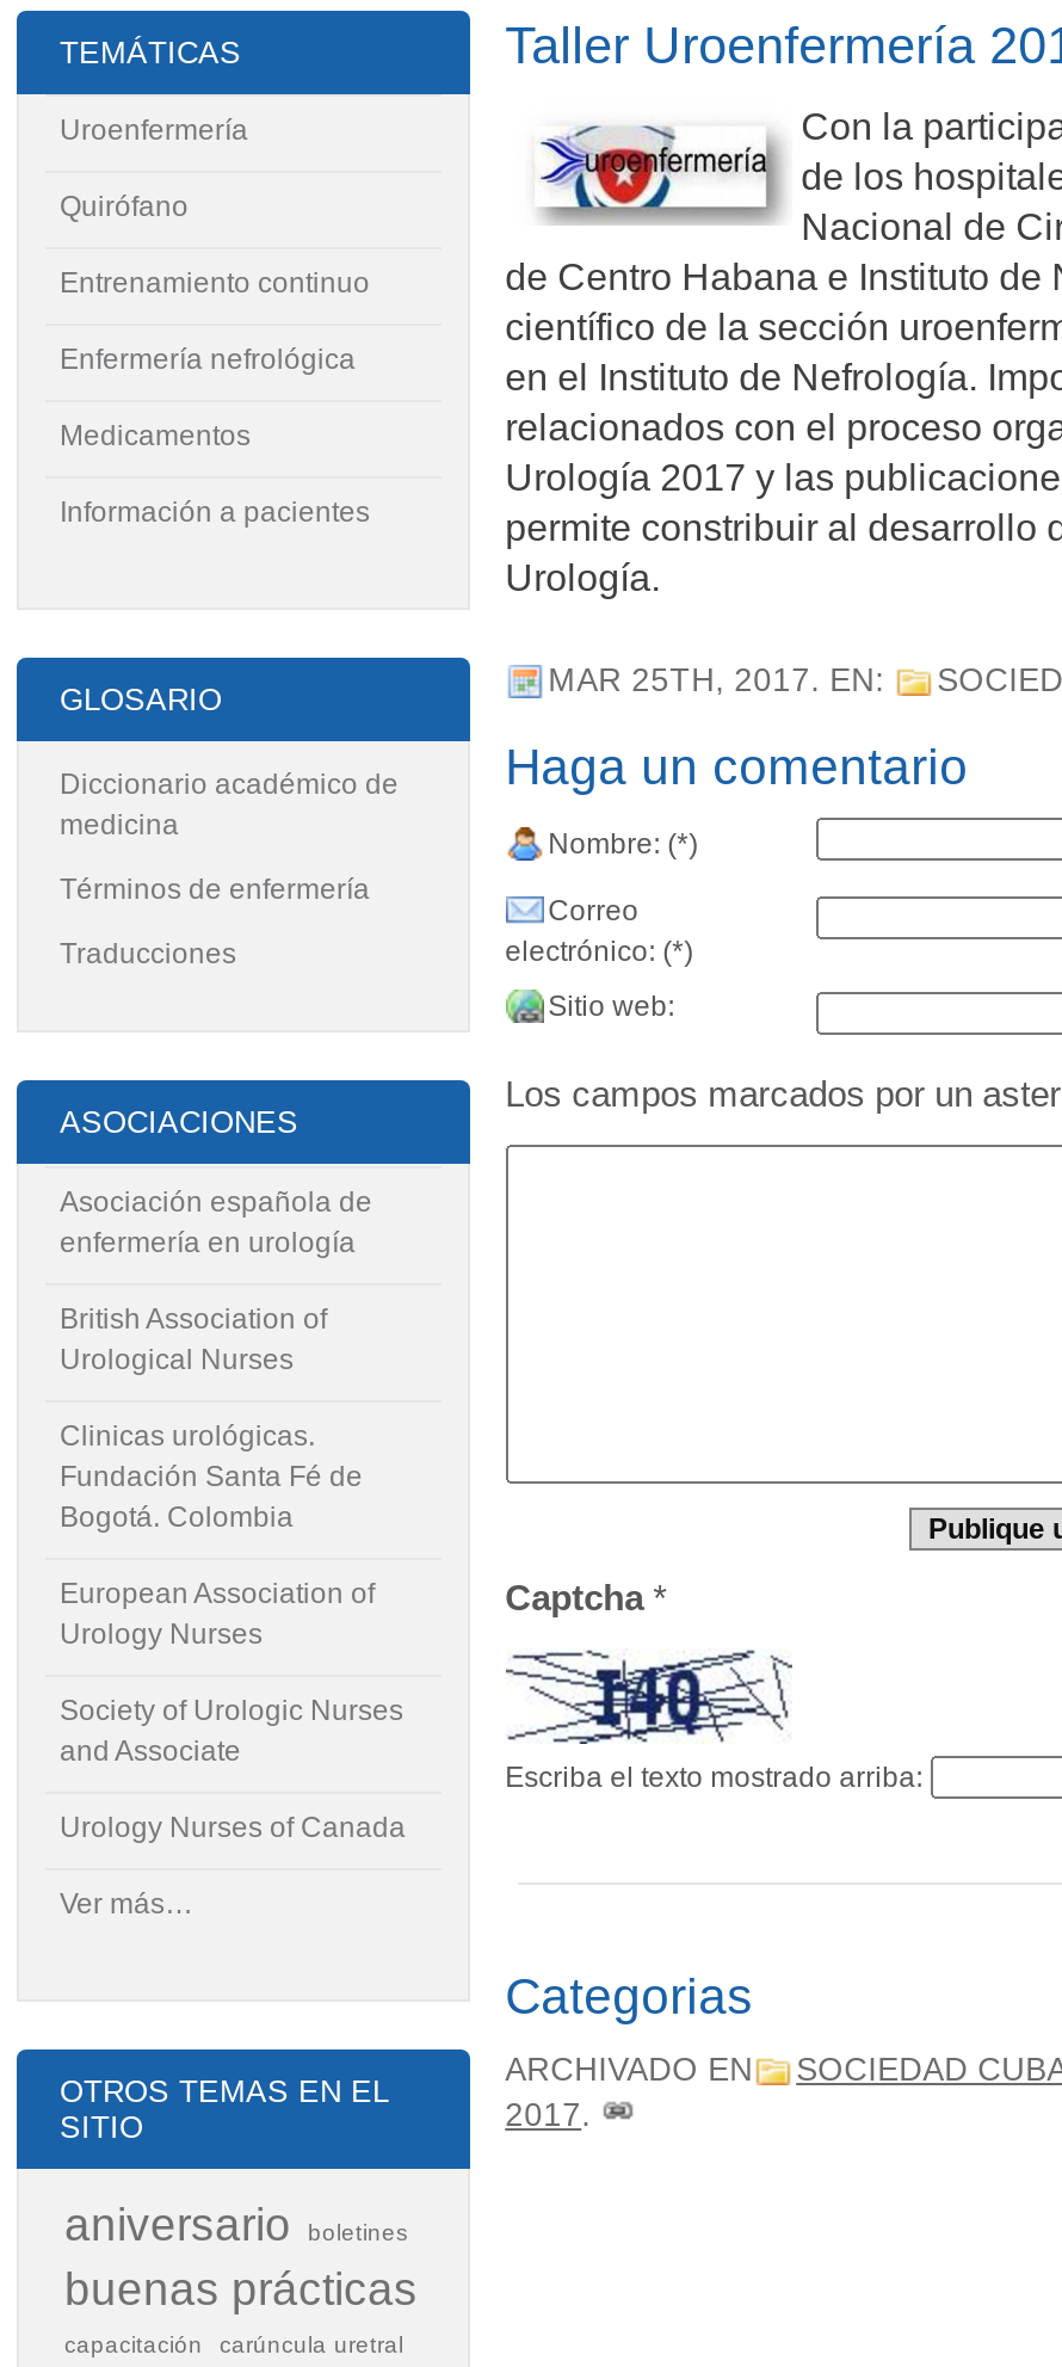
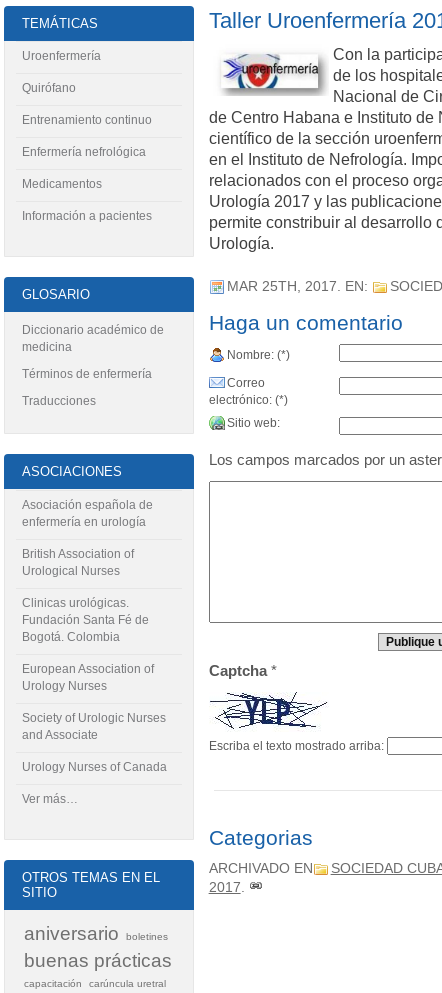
- [image]
+ [image]
